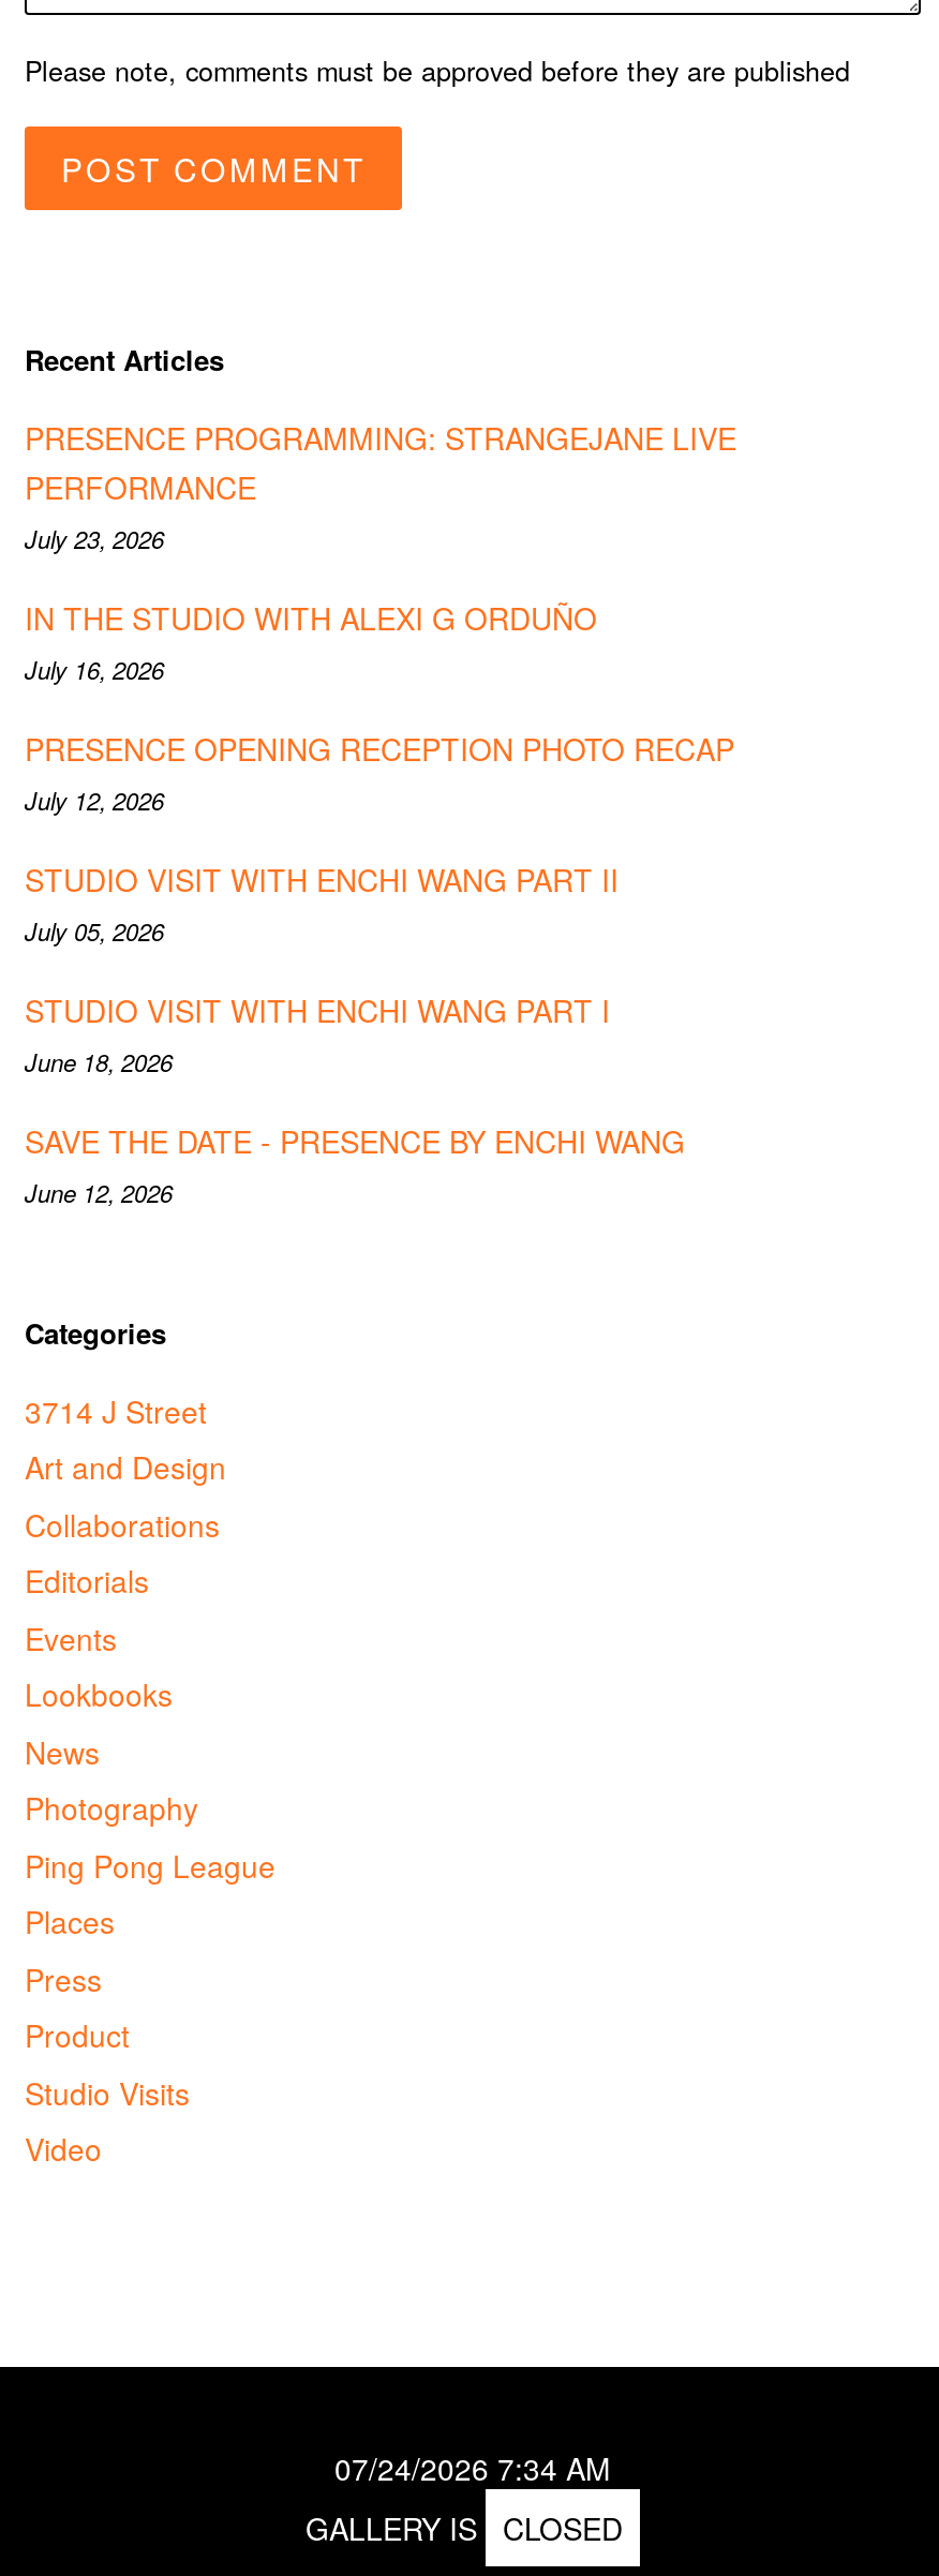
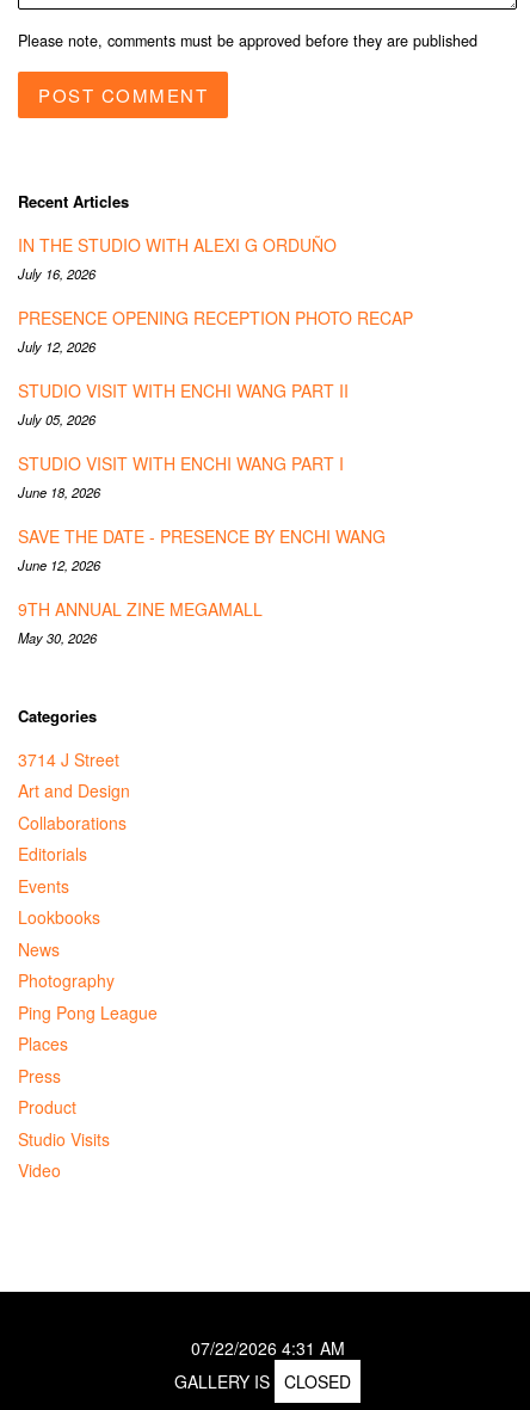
- PRESENCE PROGRAMMING: STRANGEJANE LIVE
- PERFORMANCE
- July 23, 2026

moved up: IN THE STUDIO WITH ALEXI G ORDUÑO | July 16, 2026 | PRESENCE OPENING RECEPTION PHOTO RECAP | ... | SAVE THE DATE - PRESENCE BY ENCHI WANG | June 12, 2026

+ 9TH ANNUAL ZINE MEGAMALL
+ May 30, 2026

- 07/24/2026 7:34 AM
+ 07/22/2026 4:31 AM
